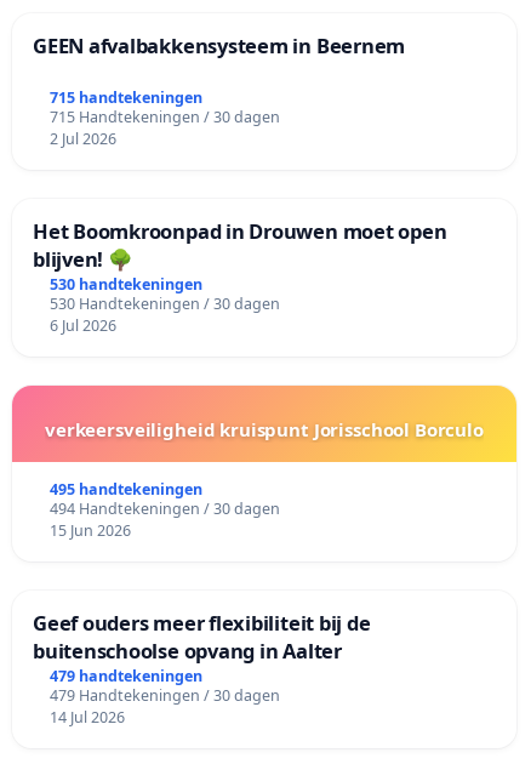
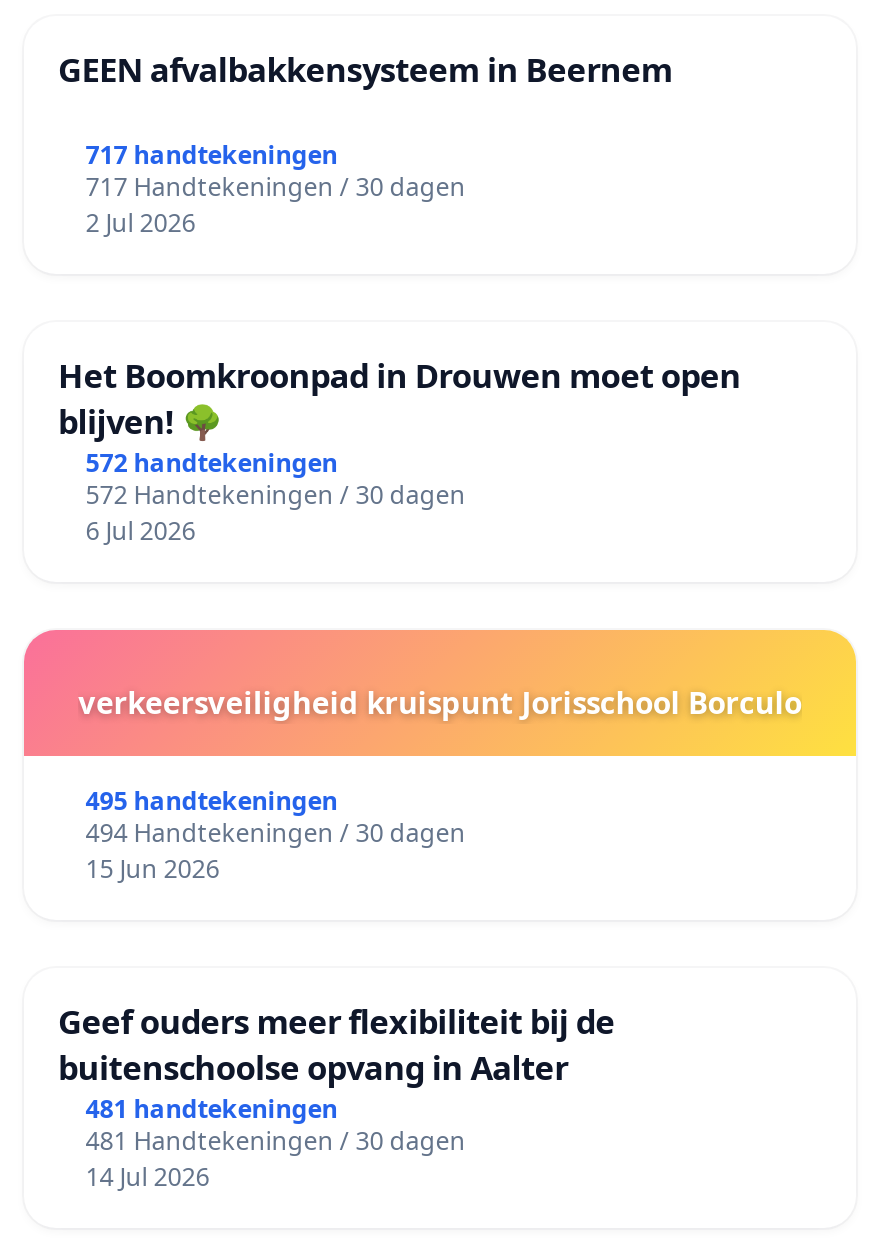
- 715 handtekeningen
+ 717 handtekeningen

- 715 Handtekeningen / 30 dagen
+ 717 Handtekeningen / 30 dagen

- 530 handtekeningen
+ 572 handtekeningen

- 530 Handtekeningen / 30 dagen
+ 572 Handtekeningen / 30 dagen

- 479 handtekeningen
+ 481 handtekeningen

- 479 Handtekeningen / 30 dagen
+ 481 Handtekeningen / 30 dagen
